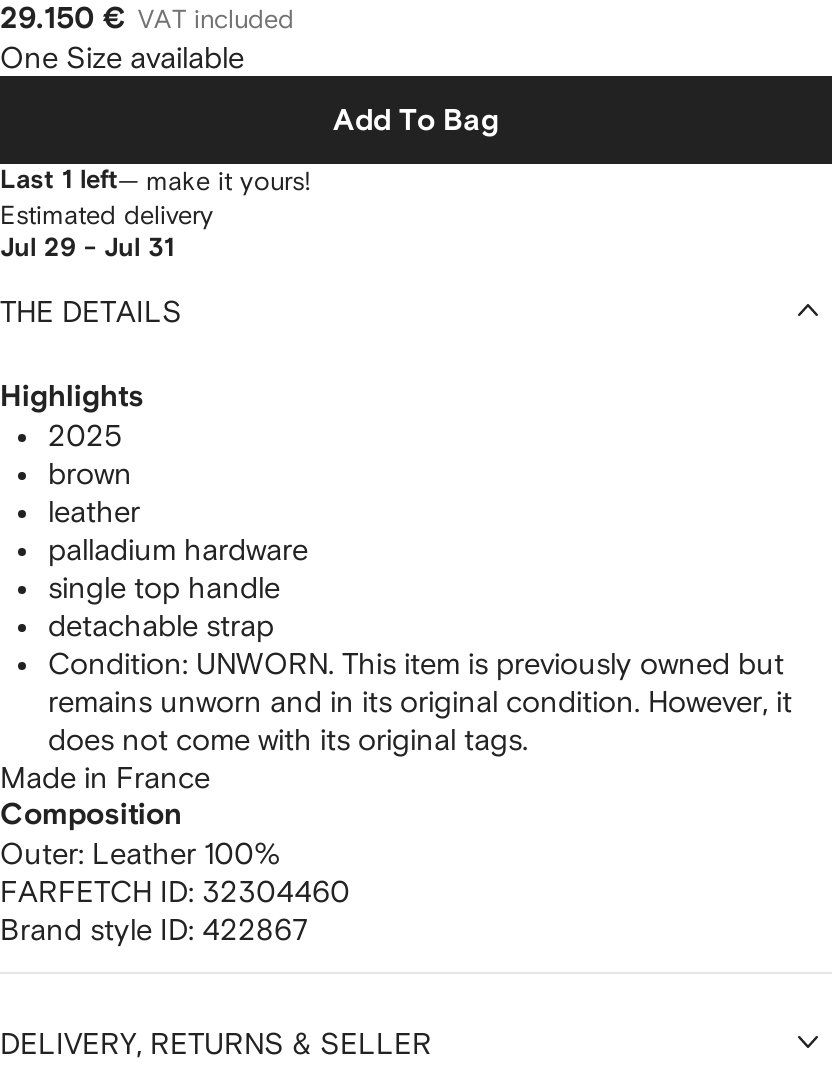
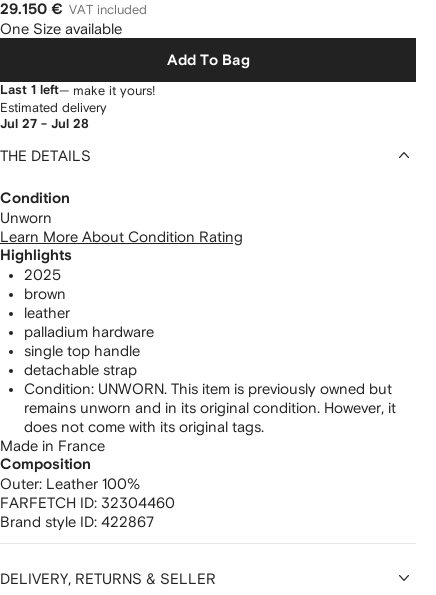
- Jul 29 - Jul 31
+ Jul 27 - Jul 28

+ Condition
+ Unworn
+ Learn More About Condition Rating
